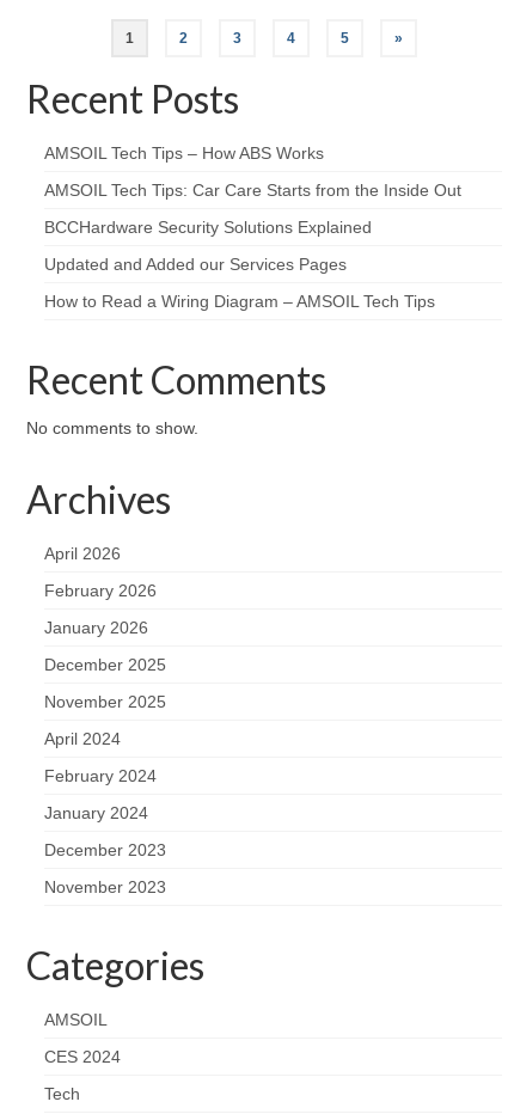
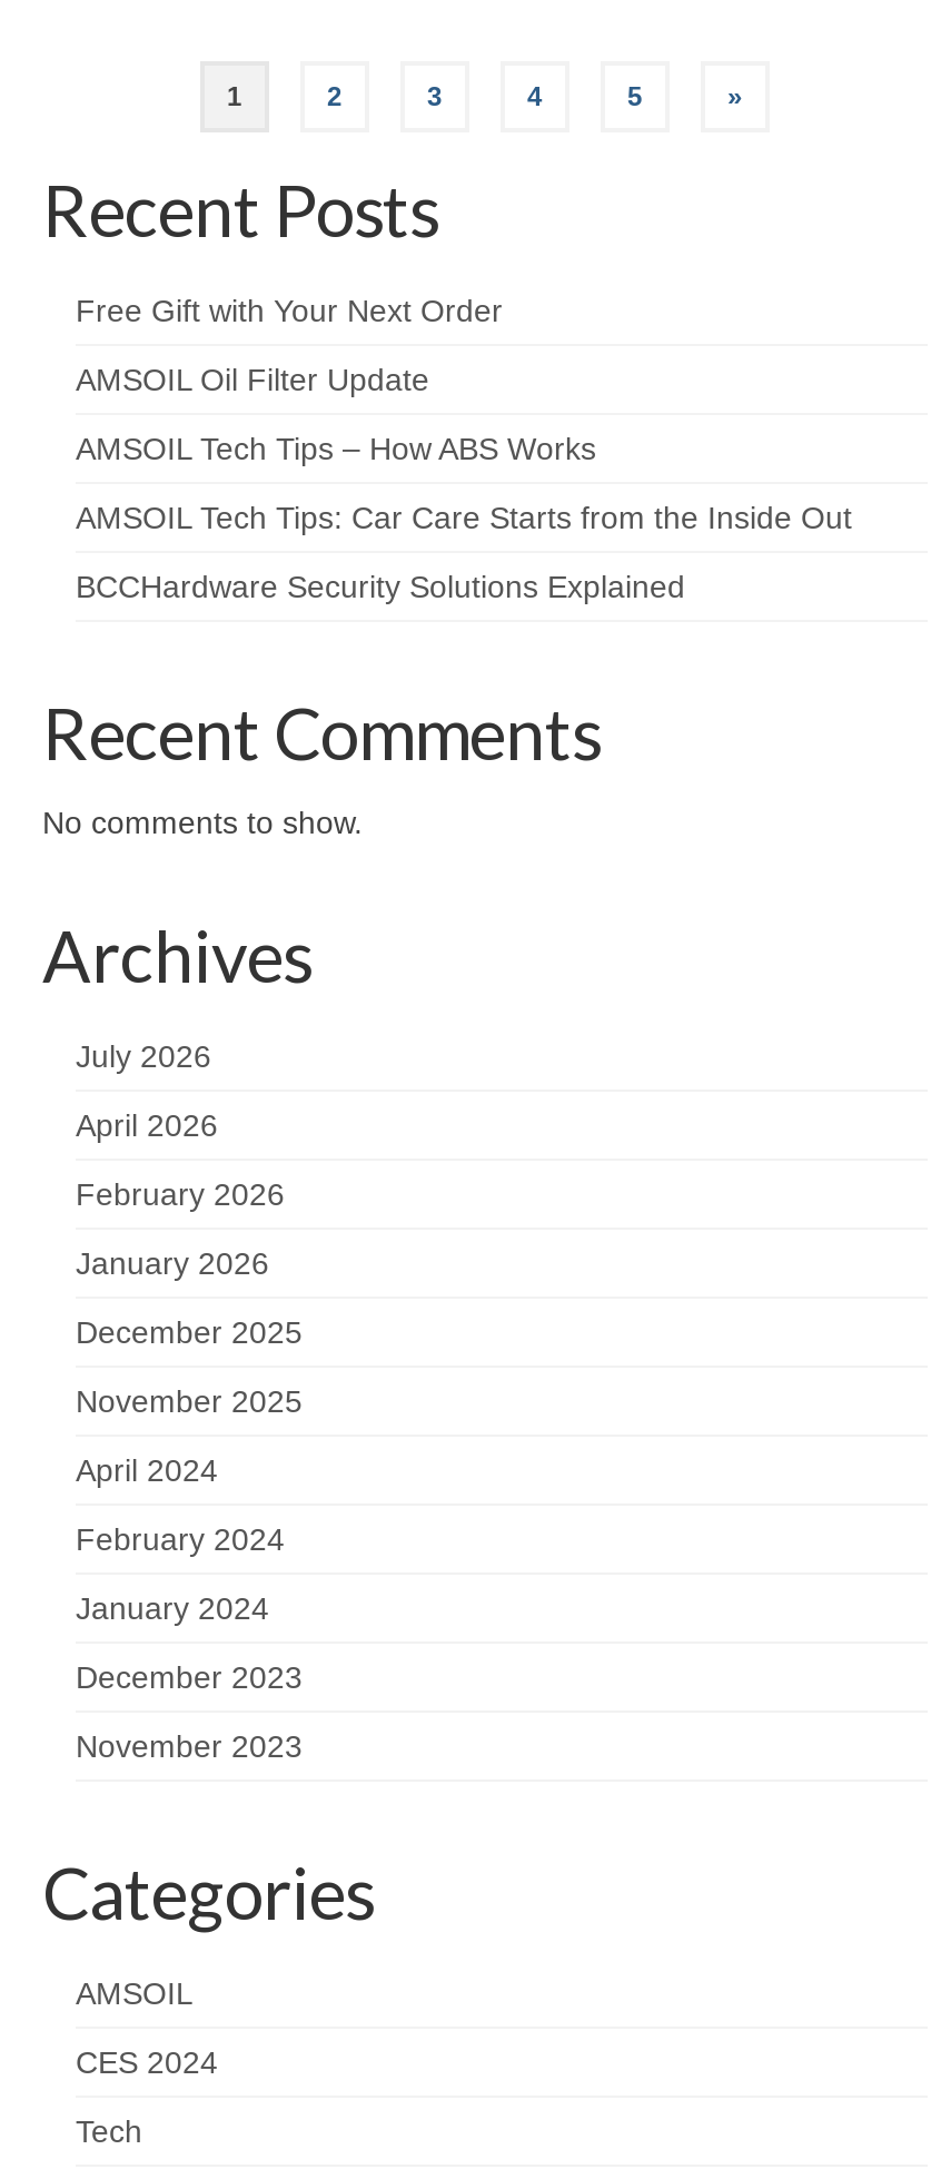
+ Free Gift with Your Next Order
+ AMSOIL Oil Filter Update

moved down: AMSOIL Tech Tips – How ABS Works | AMSOIL Tech Tips: Car Care Starts from the Inside Out | BCCHardware Security Solutions Explained

- Updated and Added our Services Pages
- How to Read a Wiring Diagram – AMSOIL Tech Tips

+ July 2026
